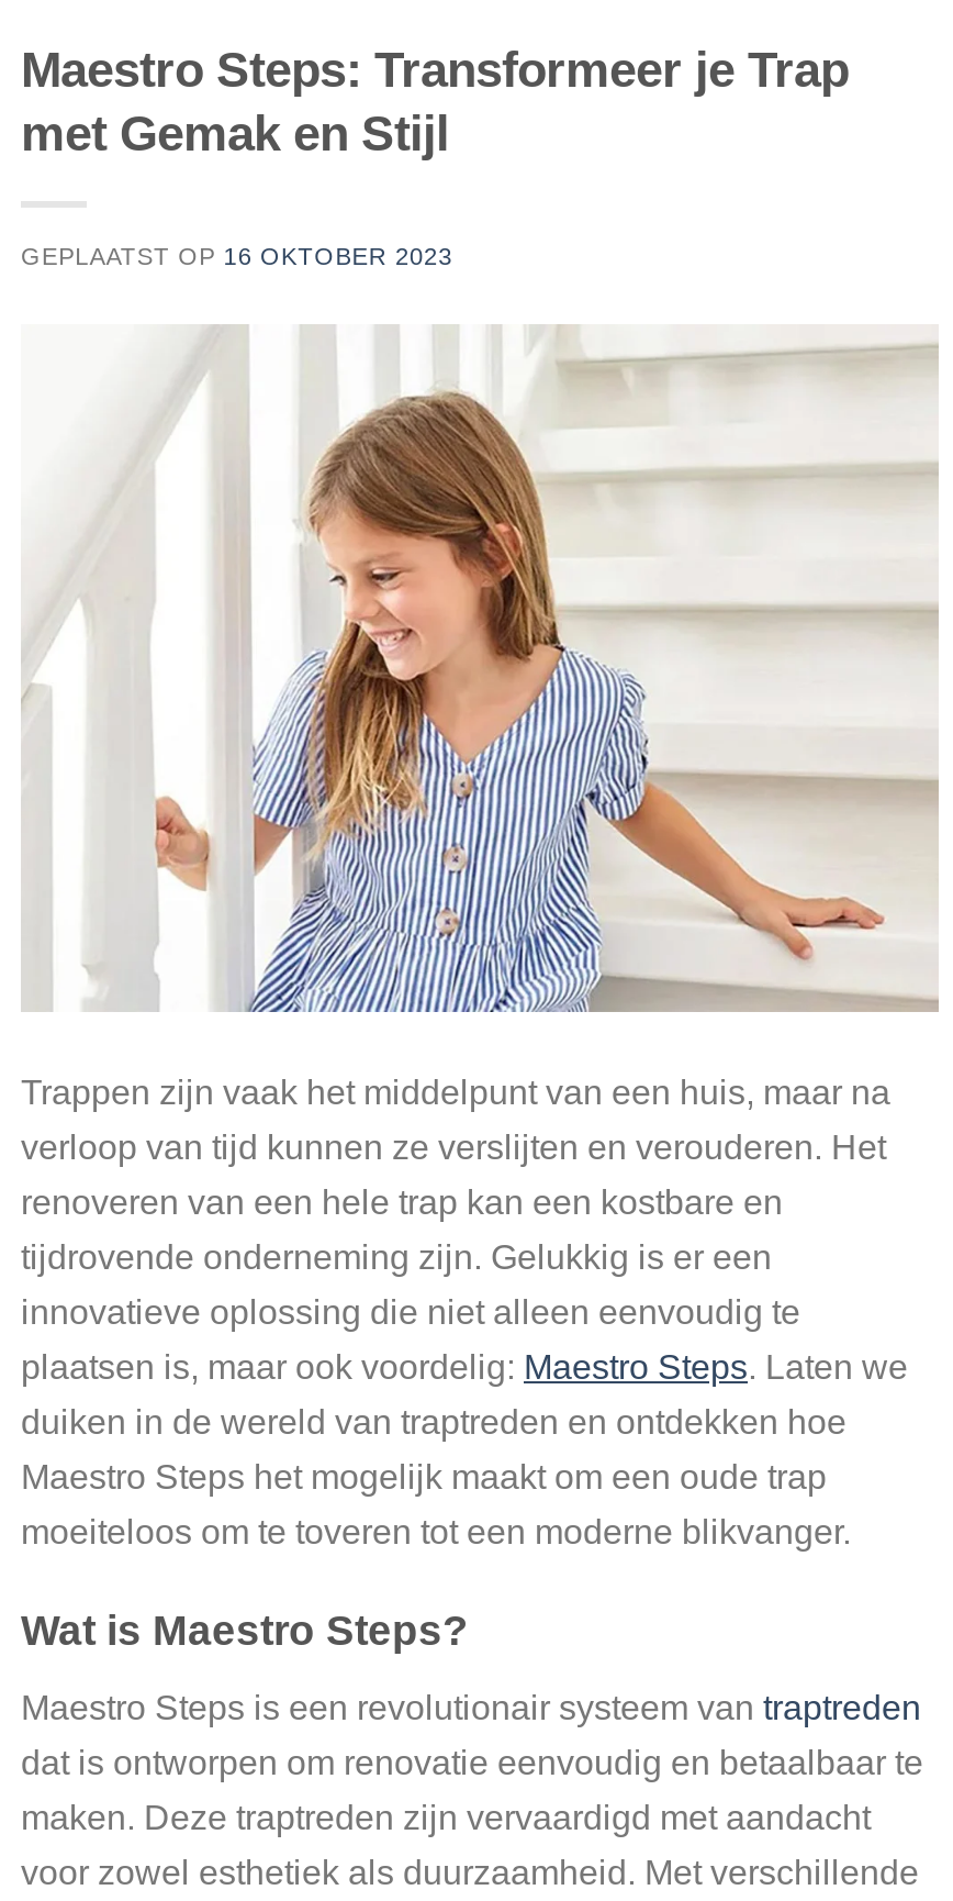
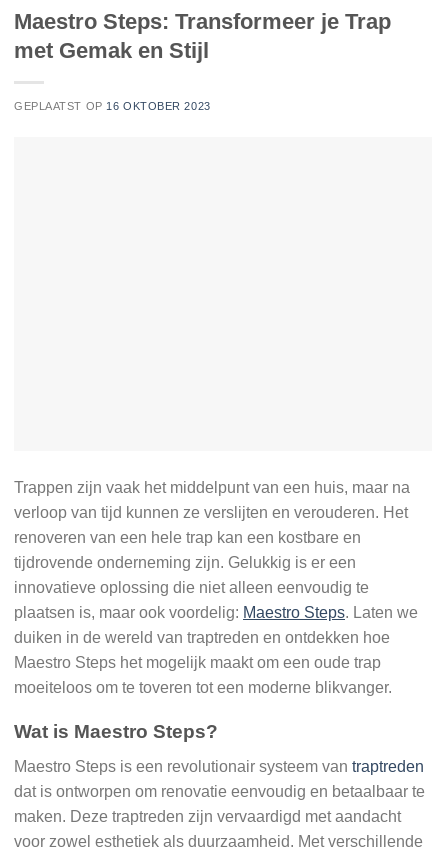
- [image]
